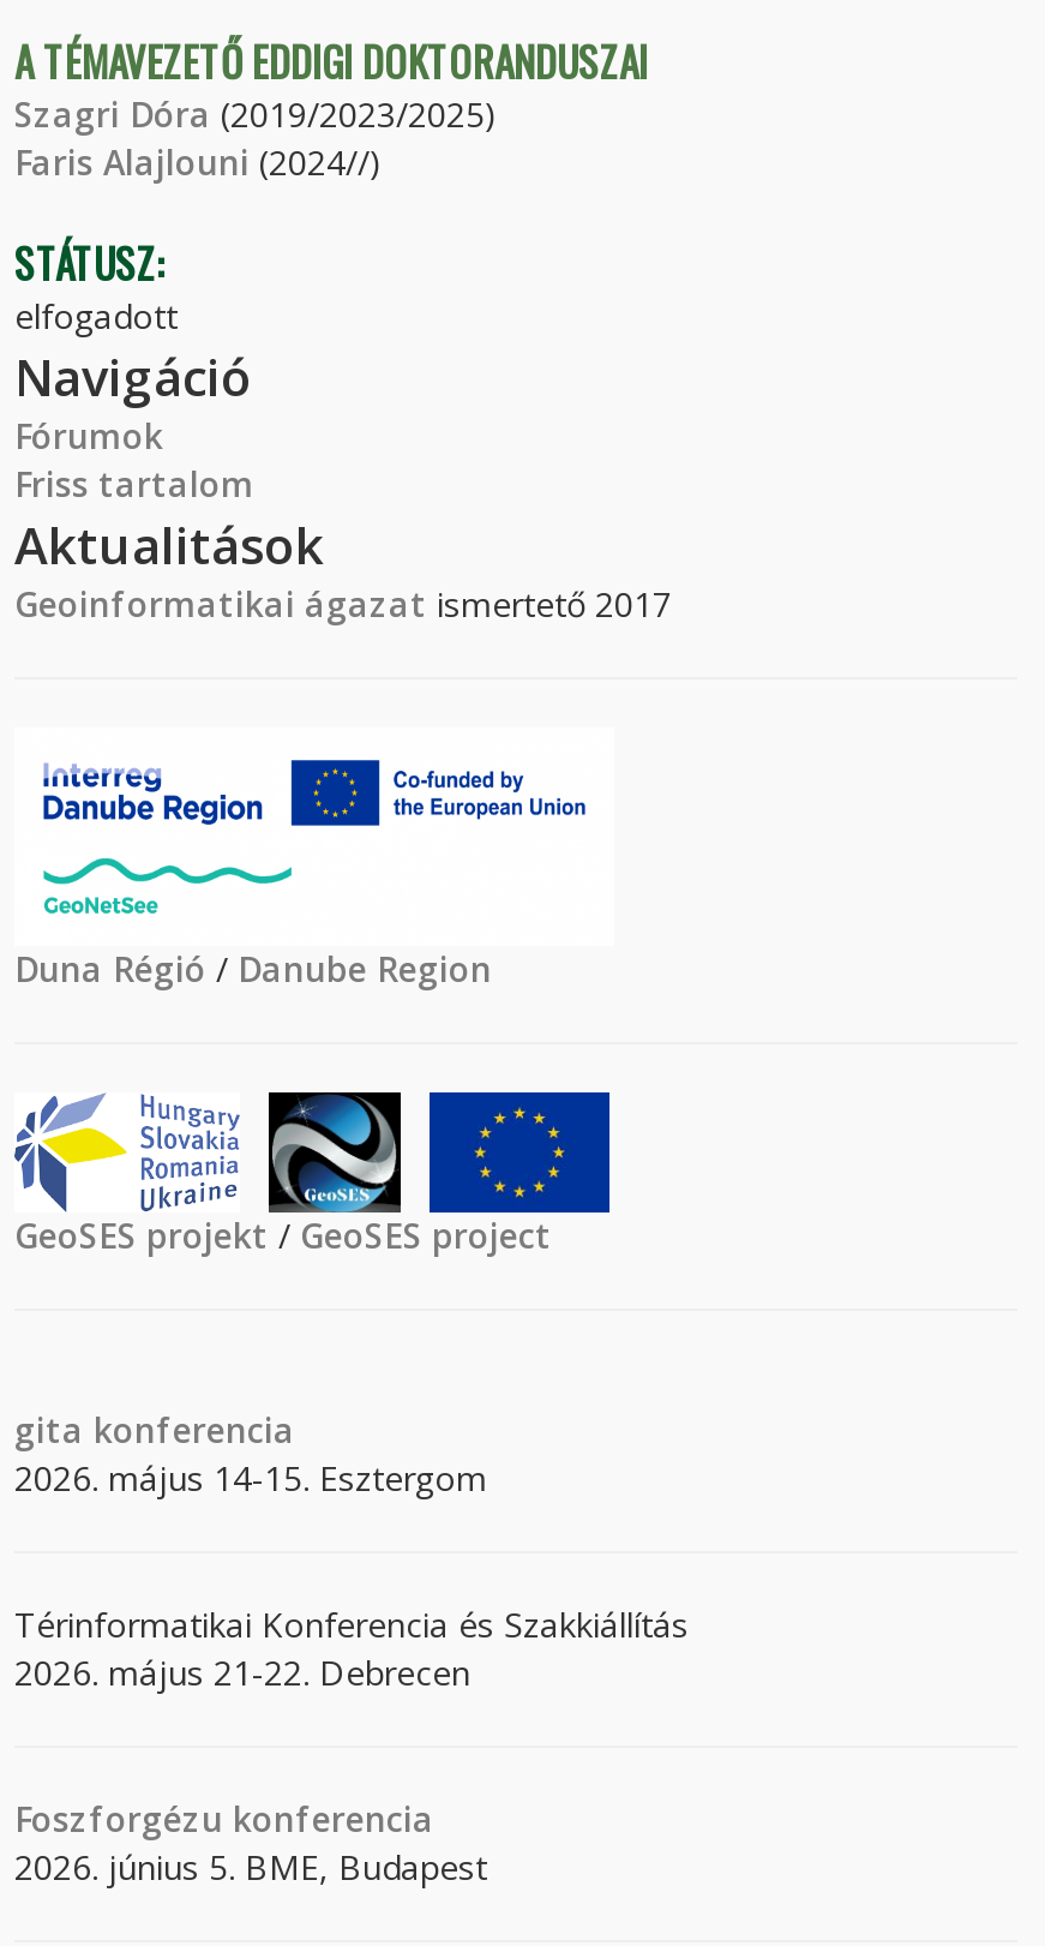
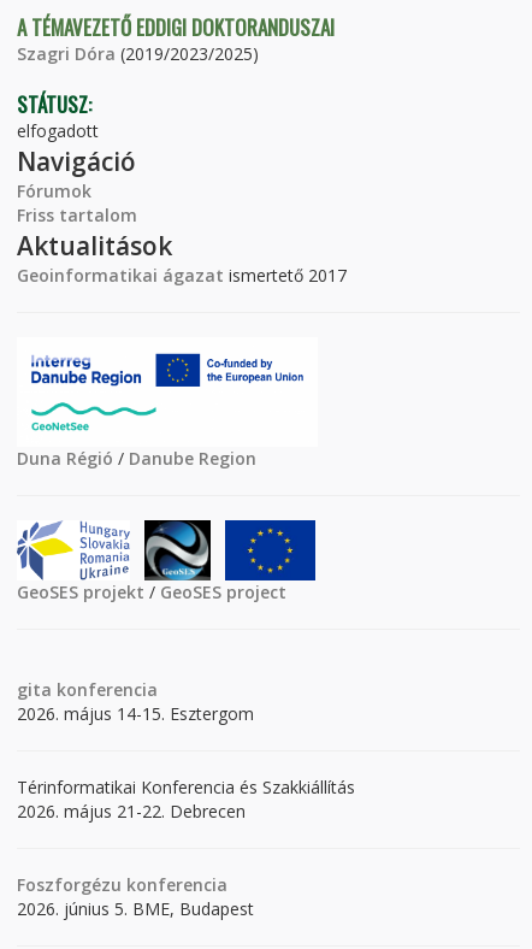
- Faris Alajlouni (2024//)
